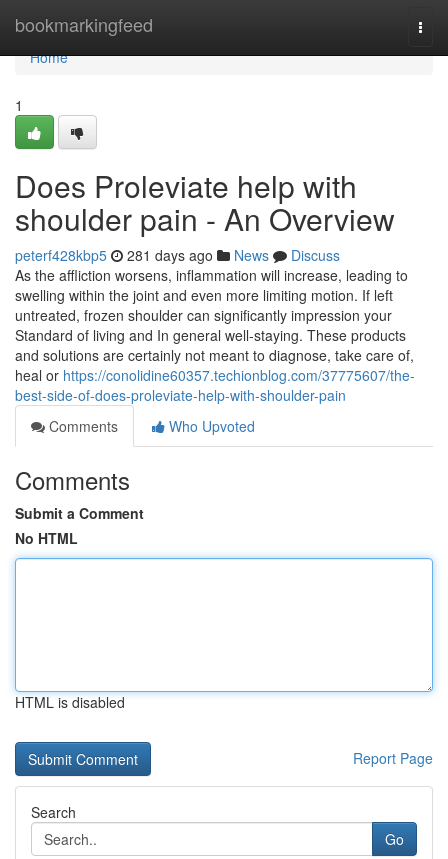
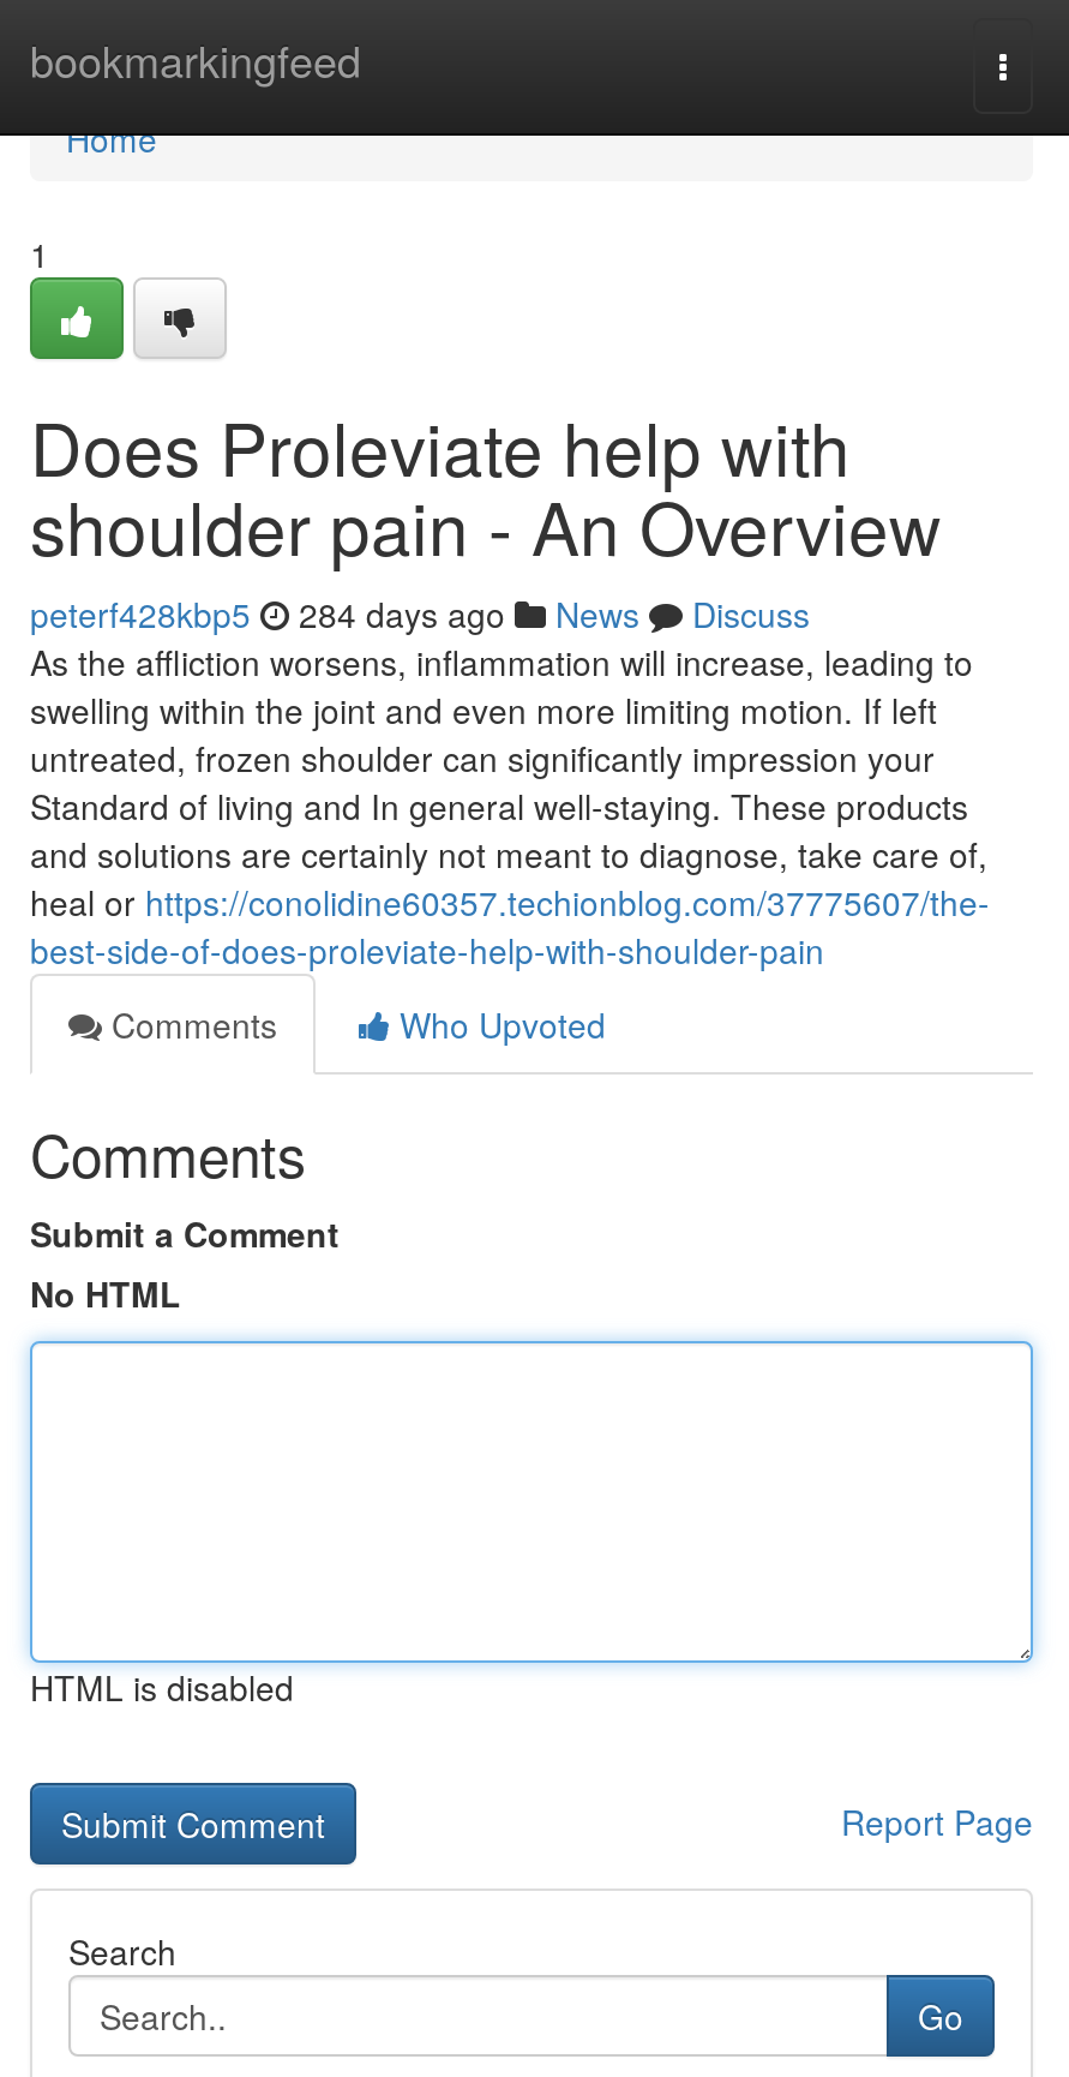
- peterf428kbp5 281 days ago News Discuss
+ peterf428kbp5 284 days ago News Discuss
